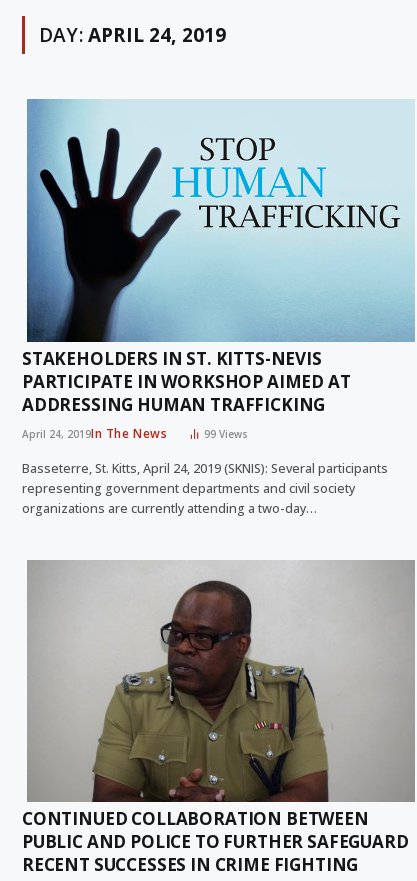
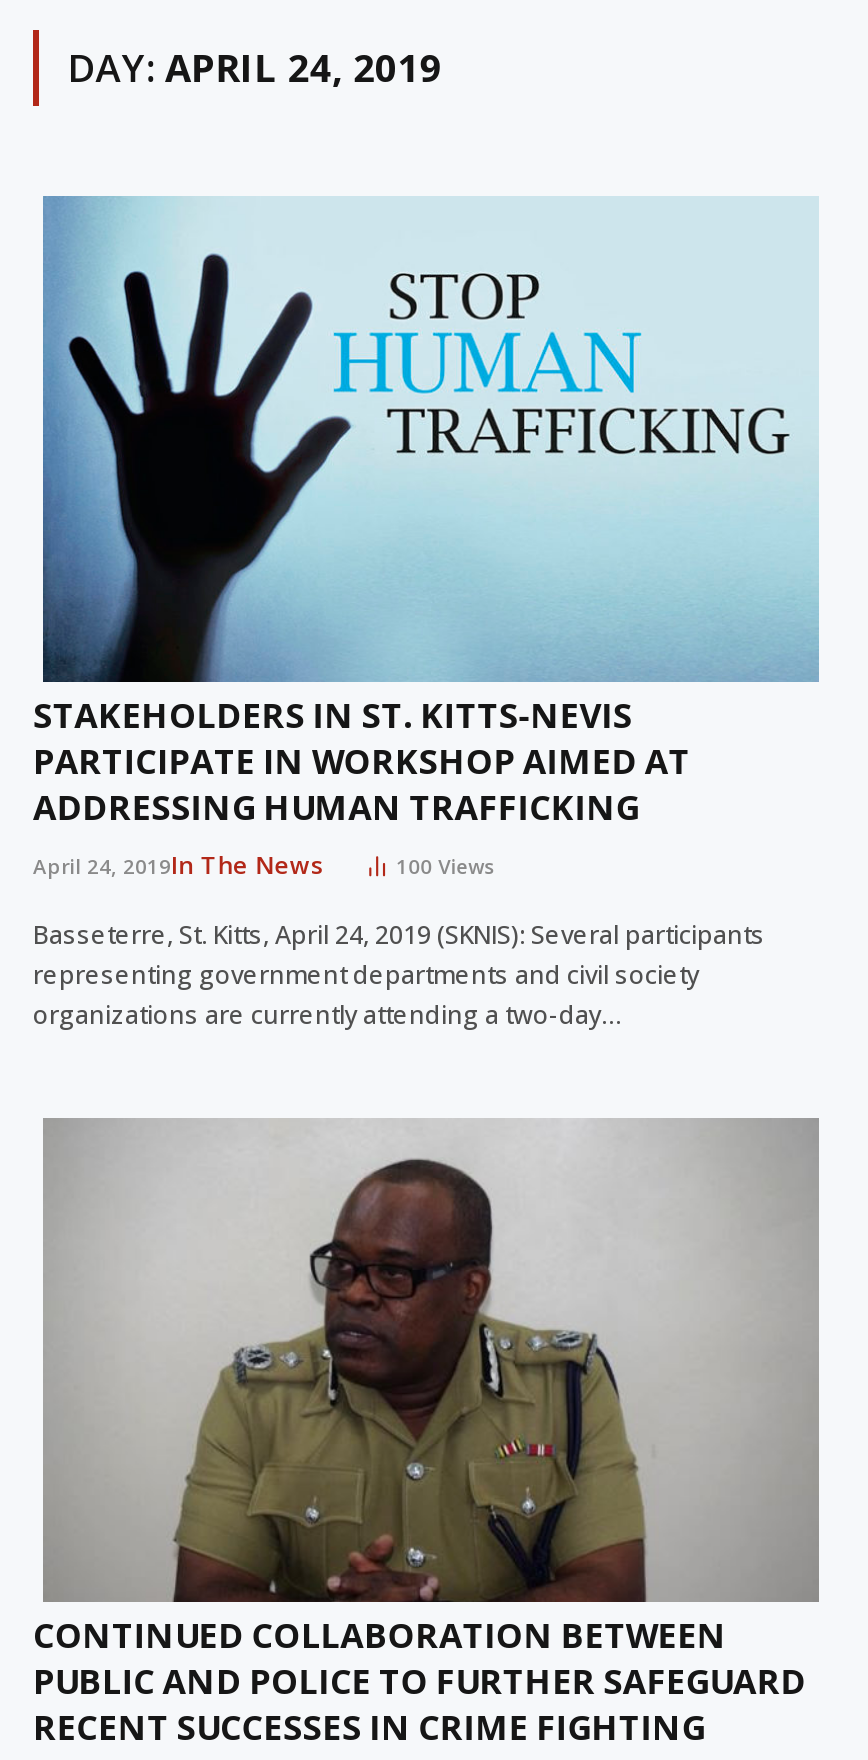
- 99 Views
+ 100 Views
